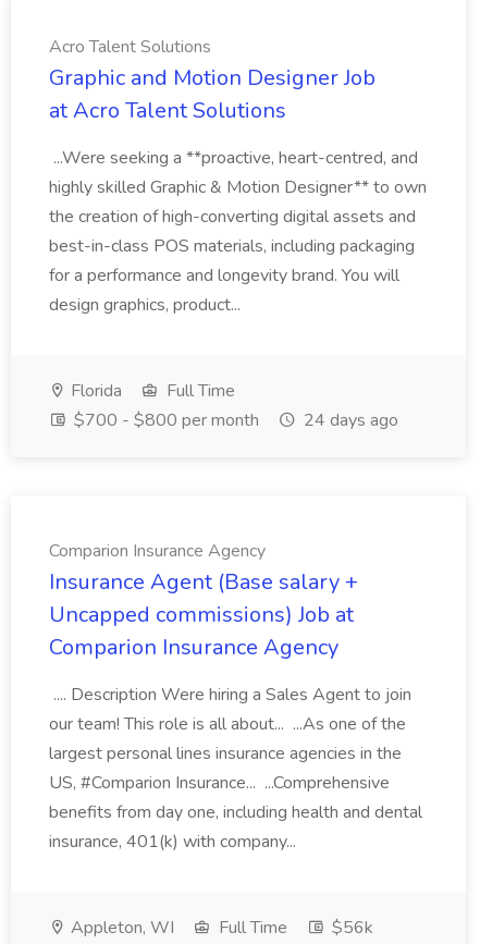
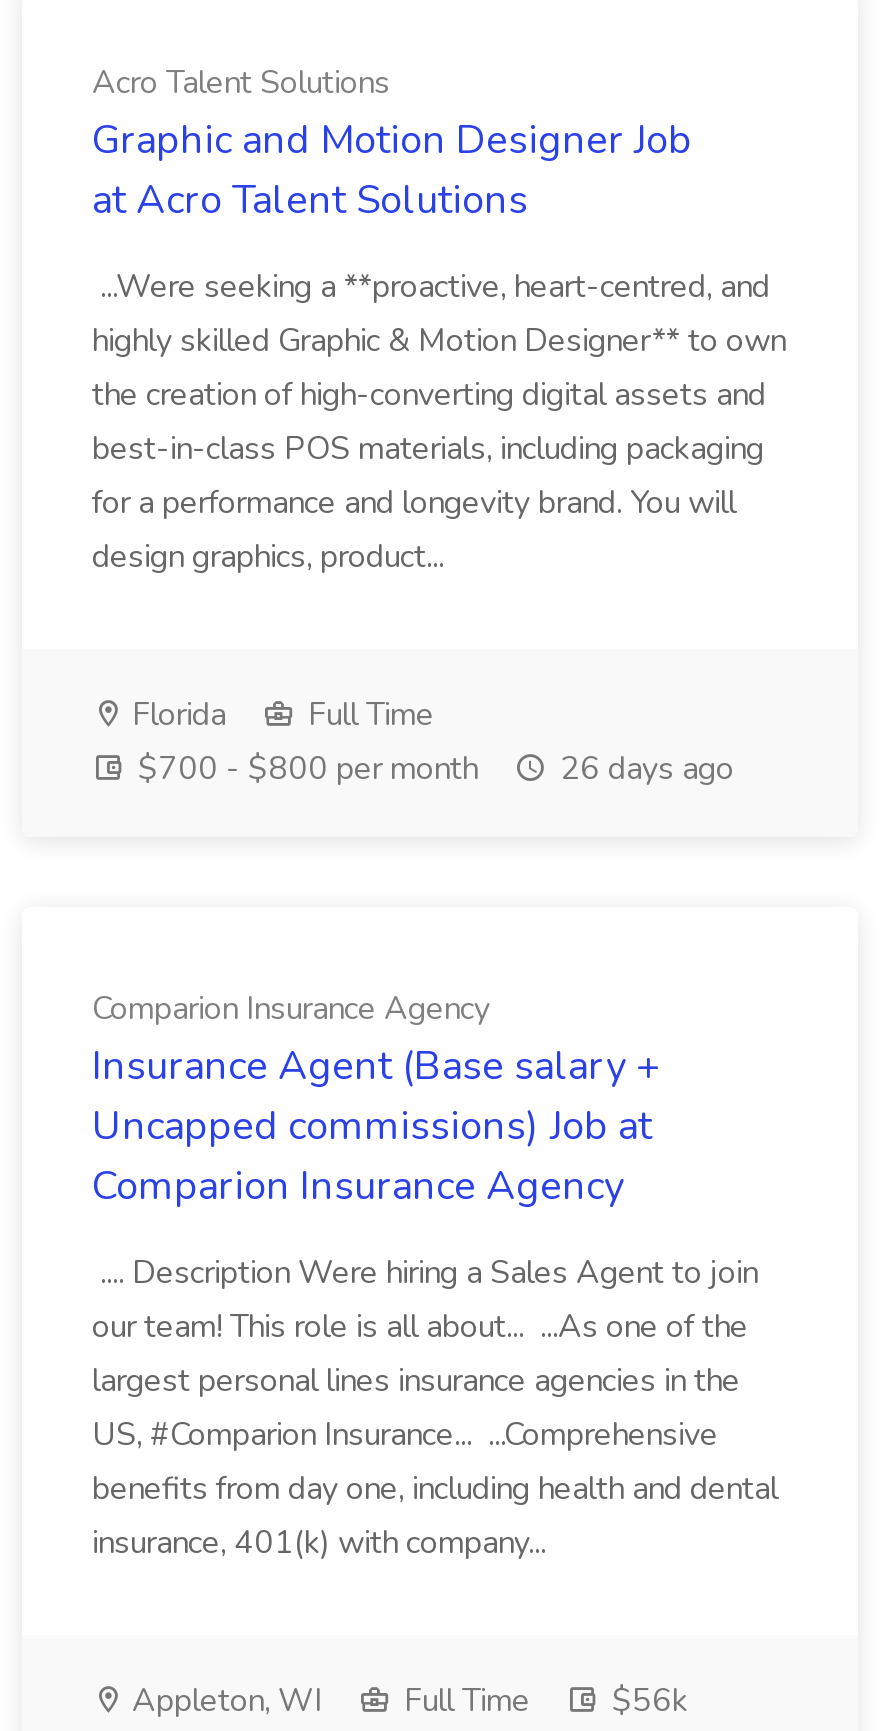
- $700 - $800 per month 24 days ago
+ $700 - $800 per month 26 days ago
